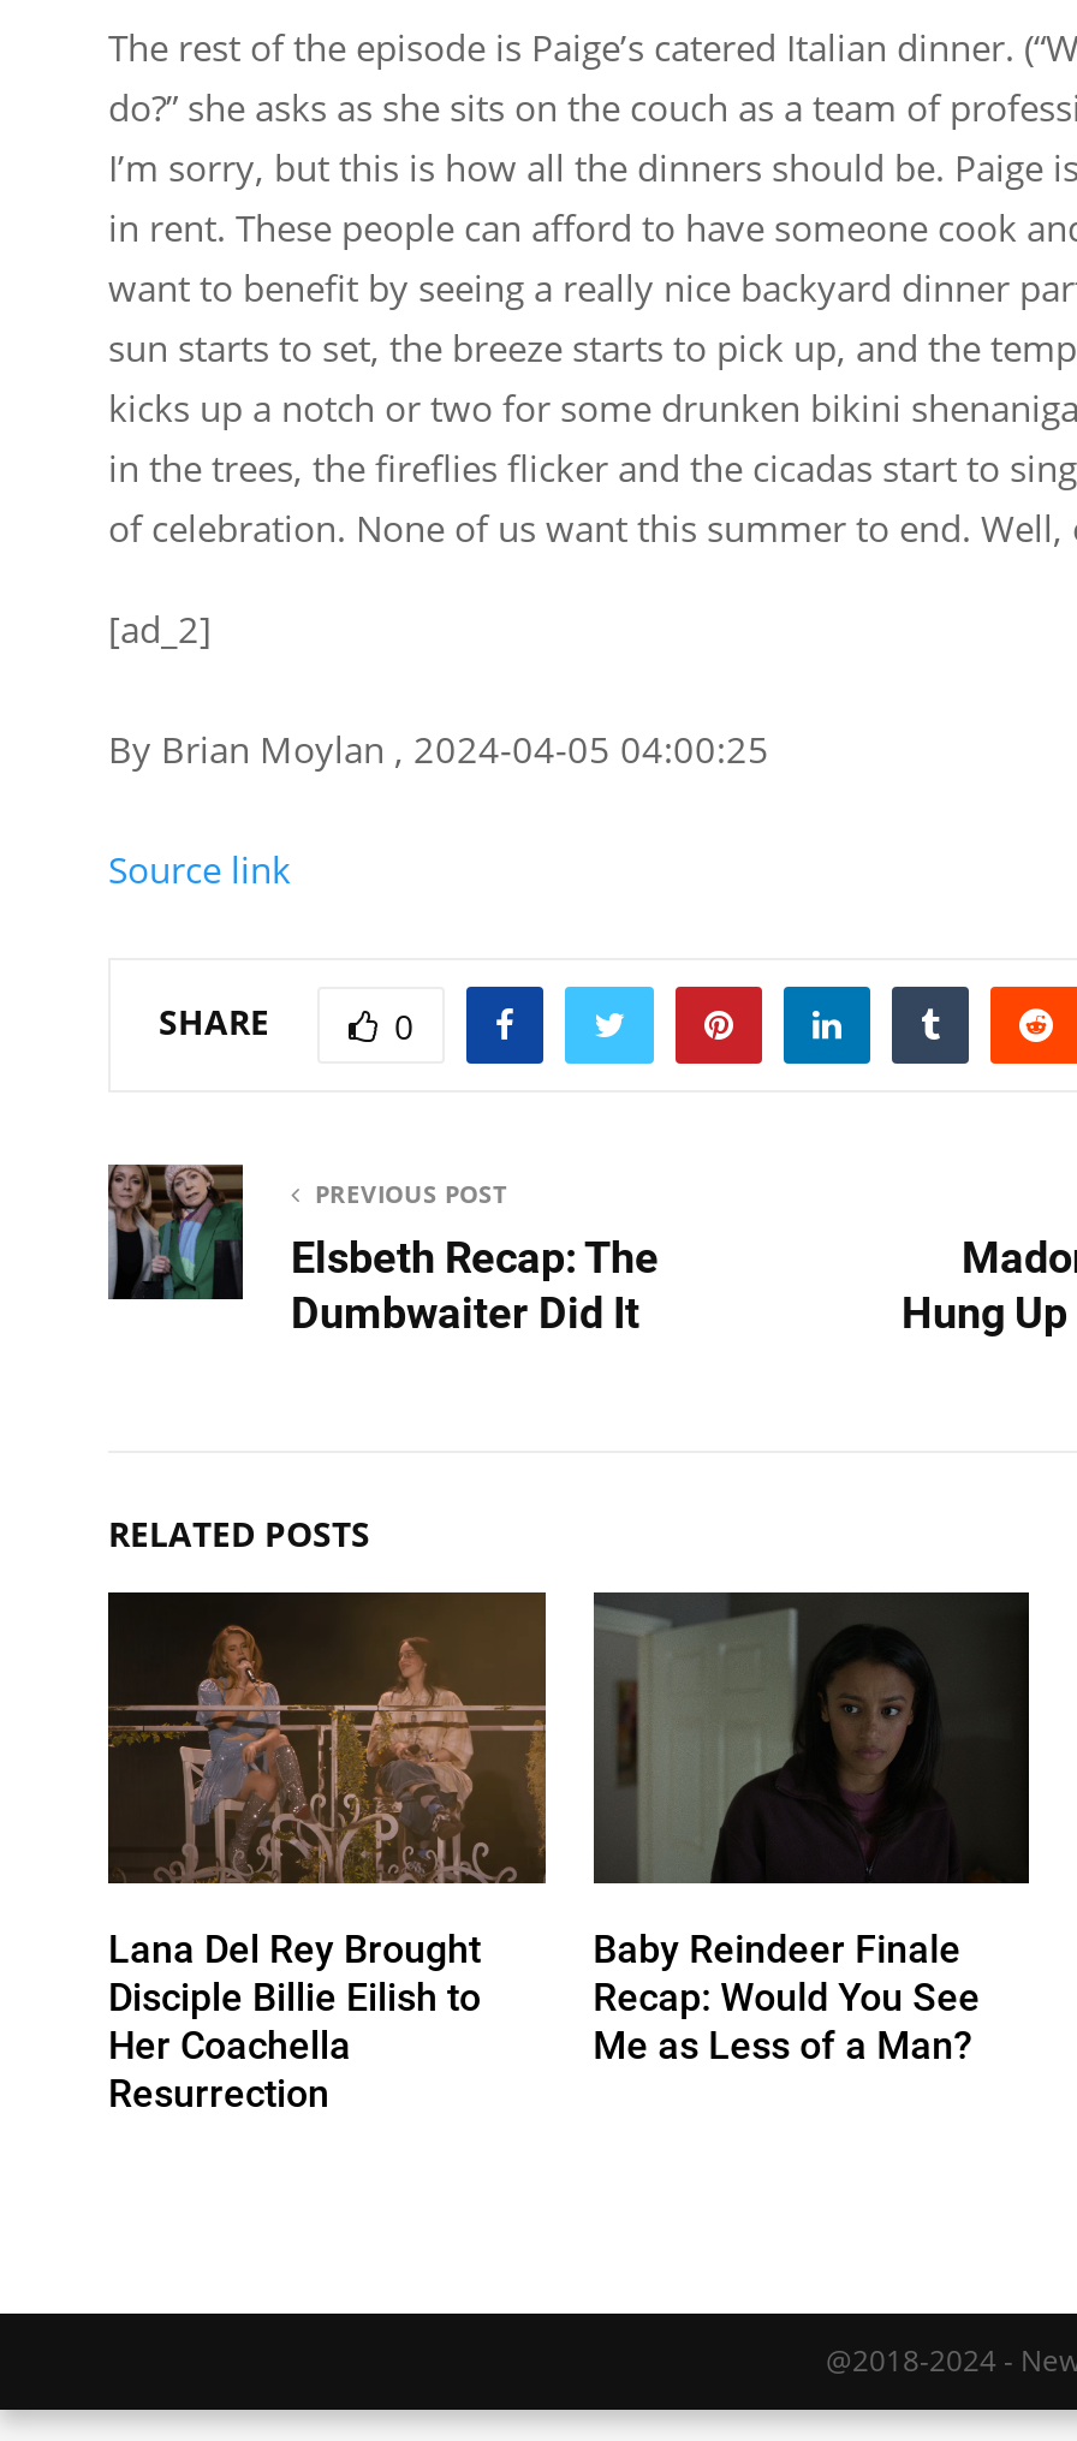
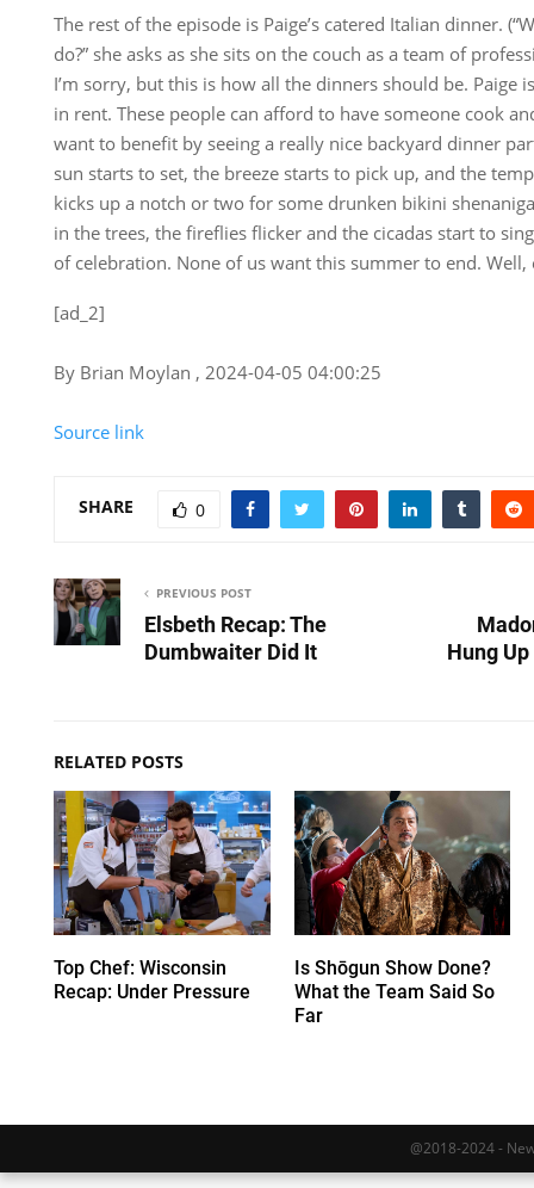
- [image]
- Lana Del Rey Brought
- Disciple Billie Eilish to
- Her Coachella
- Resurrection
+ [image]
+ Top Chef: Wisconsin
+ Recap: Under Pressure

- [image]
- Baby Reindeer Finale
- Recap: Would You See
- Me as Less of a Man?
+ [image]
+ Is Shōgun Show Done?
+ What the Team Said So
+ Far
